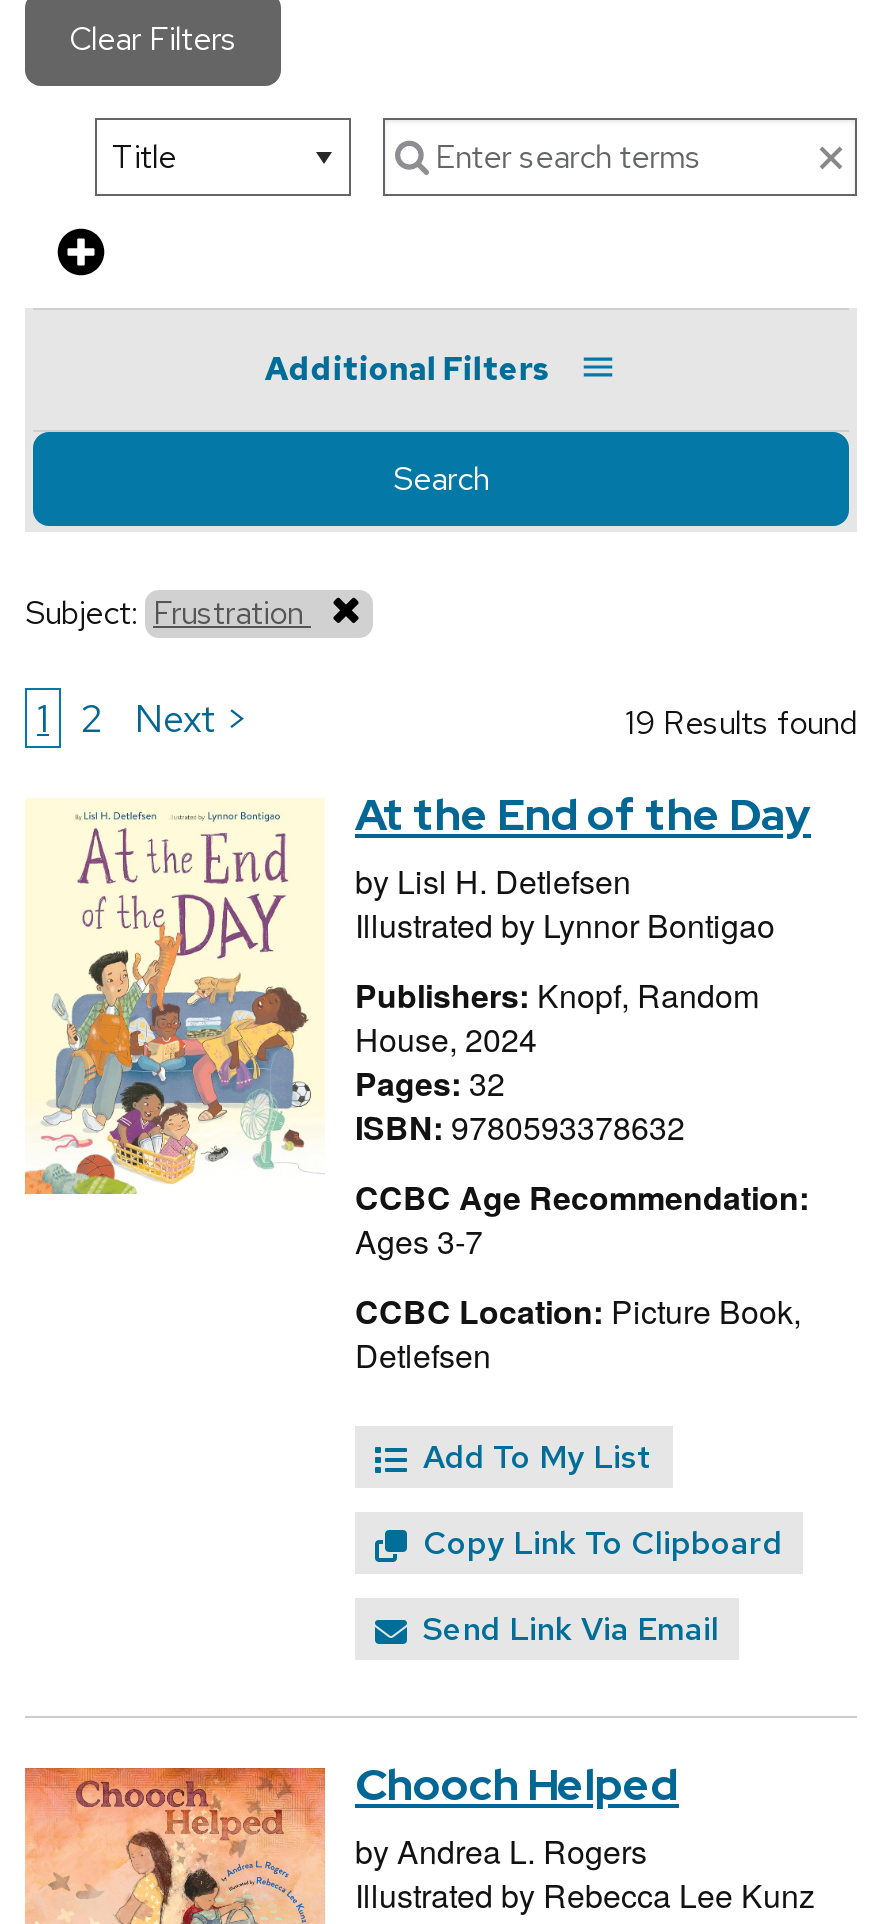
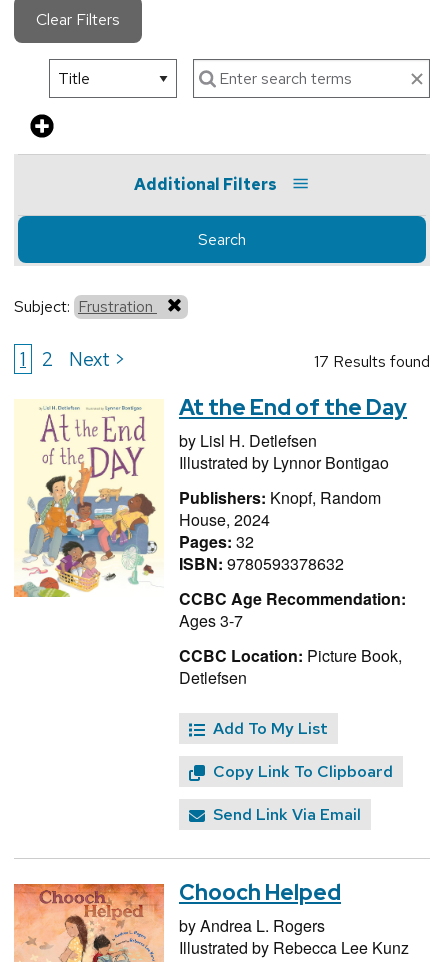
- 19 Results found
+ 17 Results found
